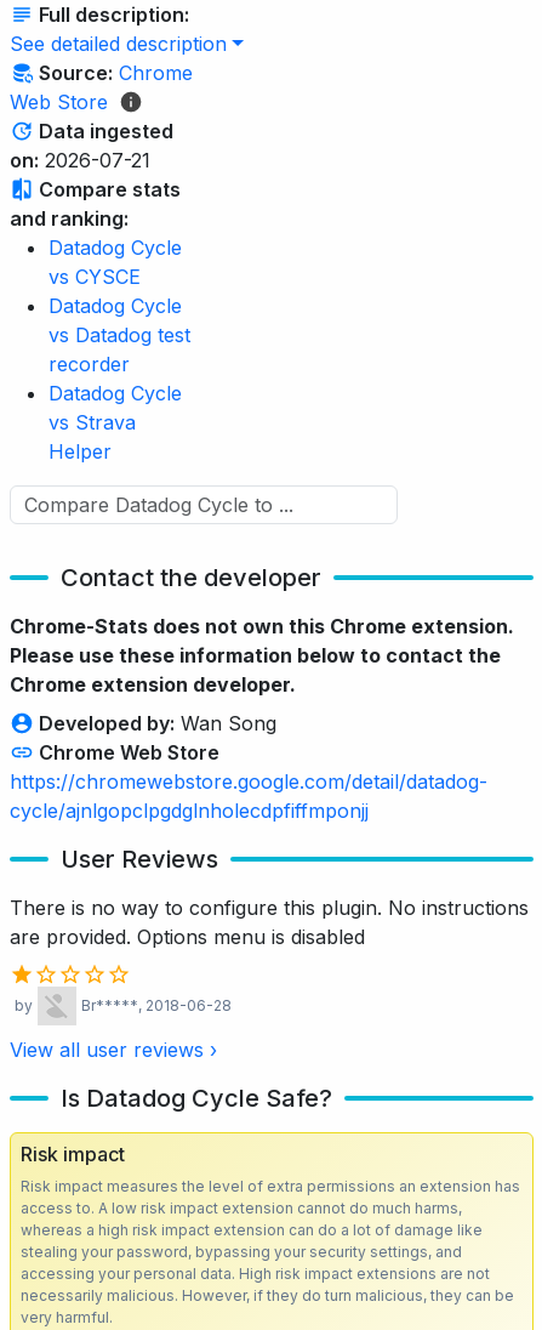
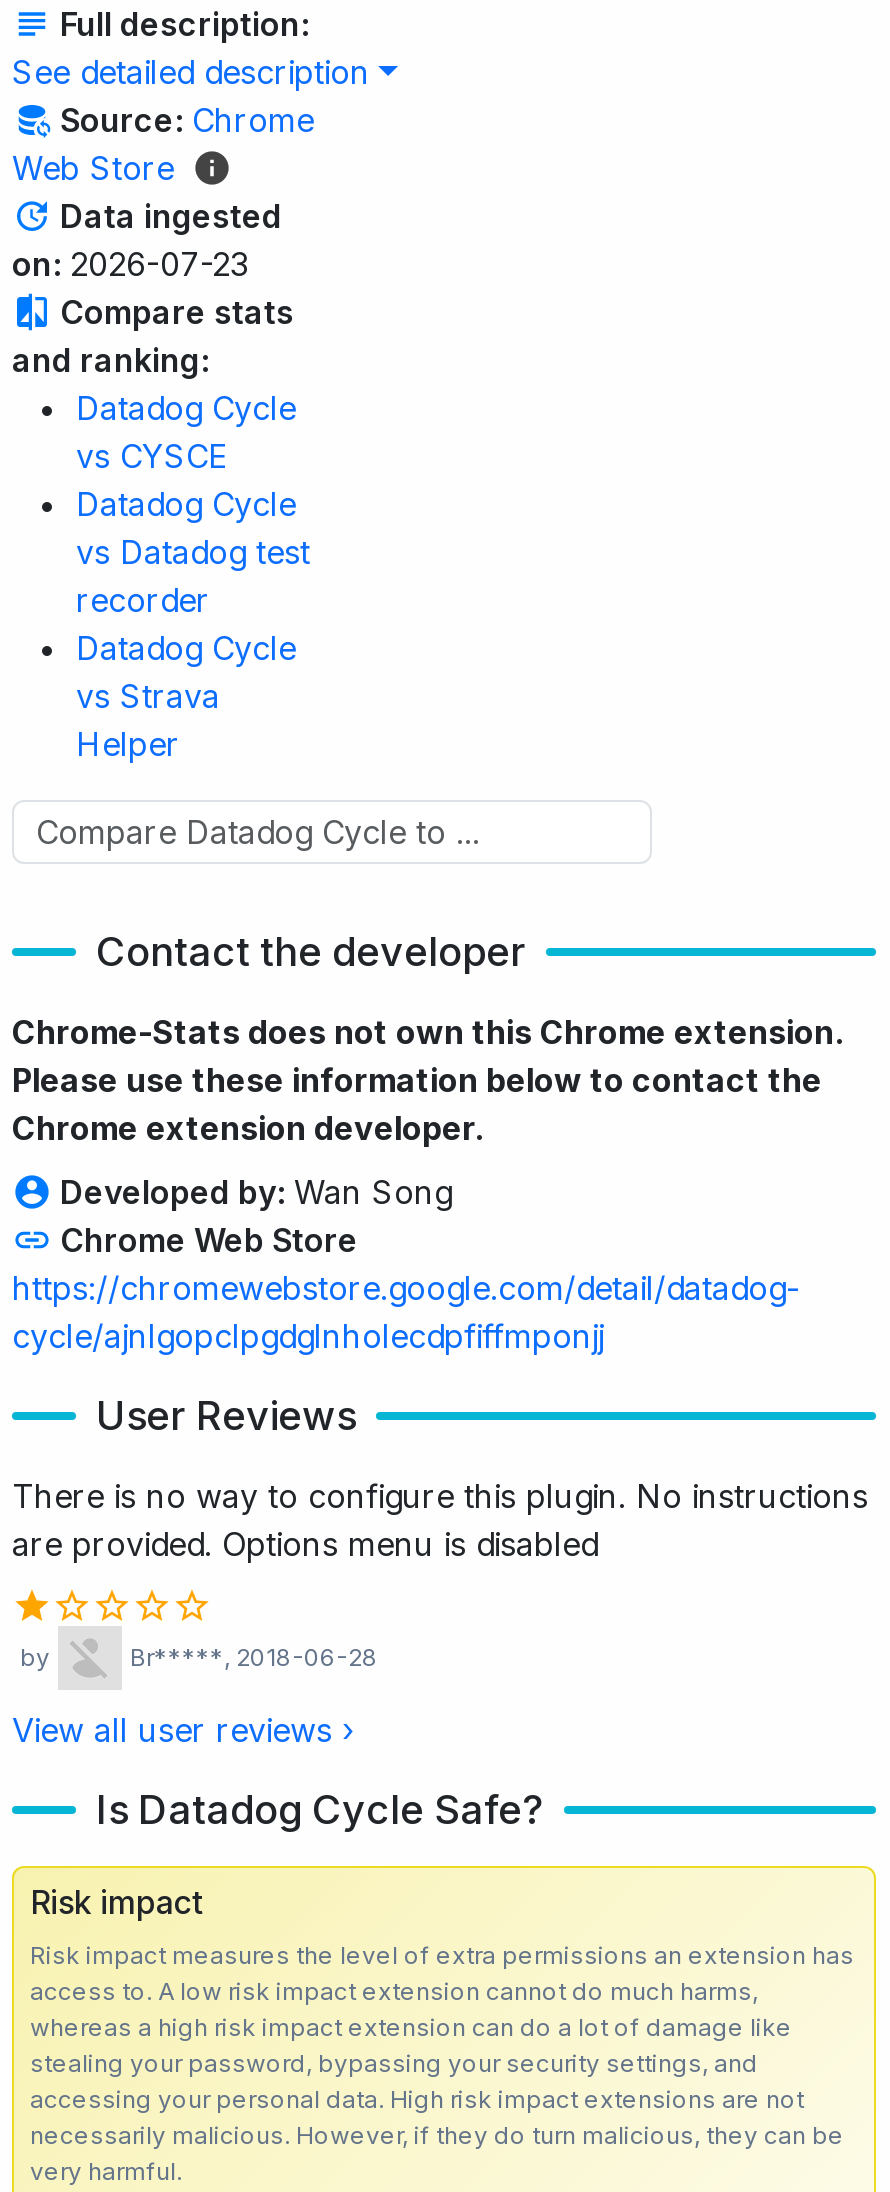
- on: 2026-07-21
+ on: 2026-07-23
